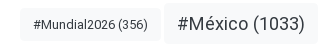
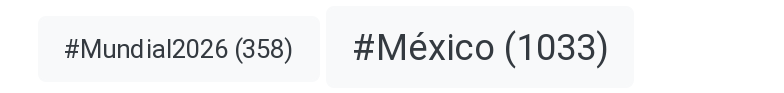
- #Mundial2026 (356) #México (1033)
+ #Mundial2026 (358) #México (1033)
